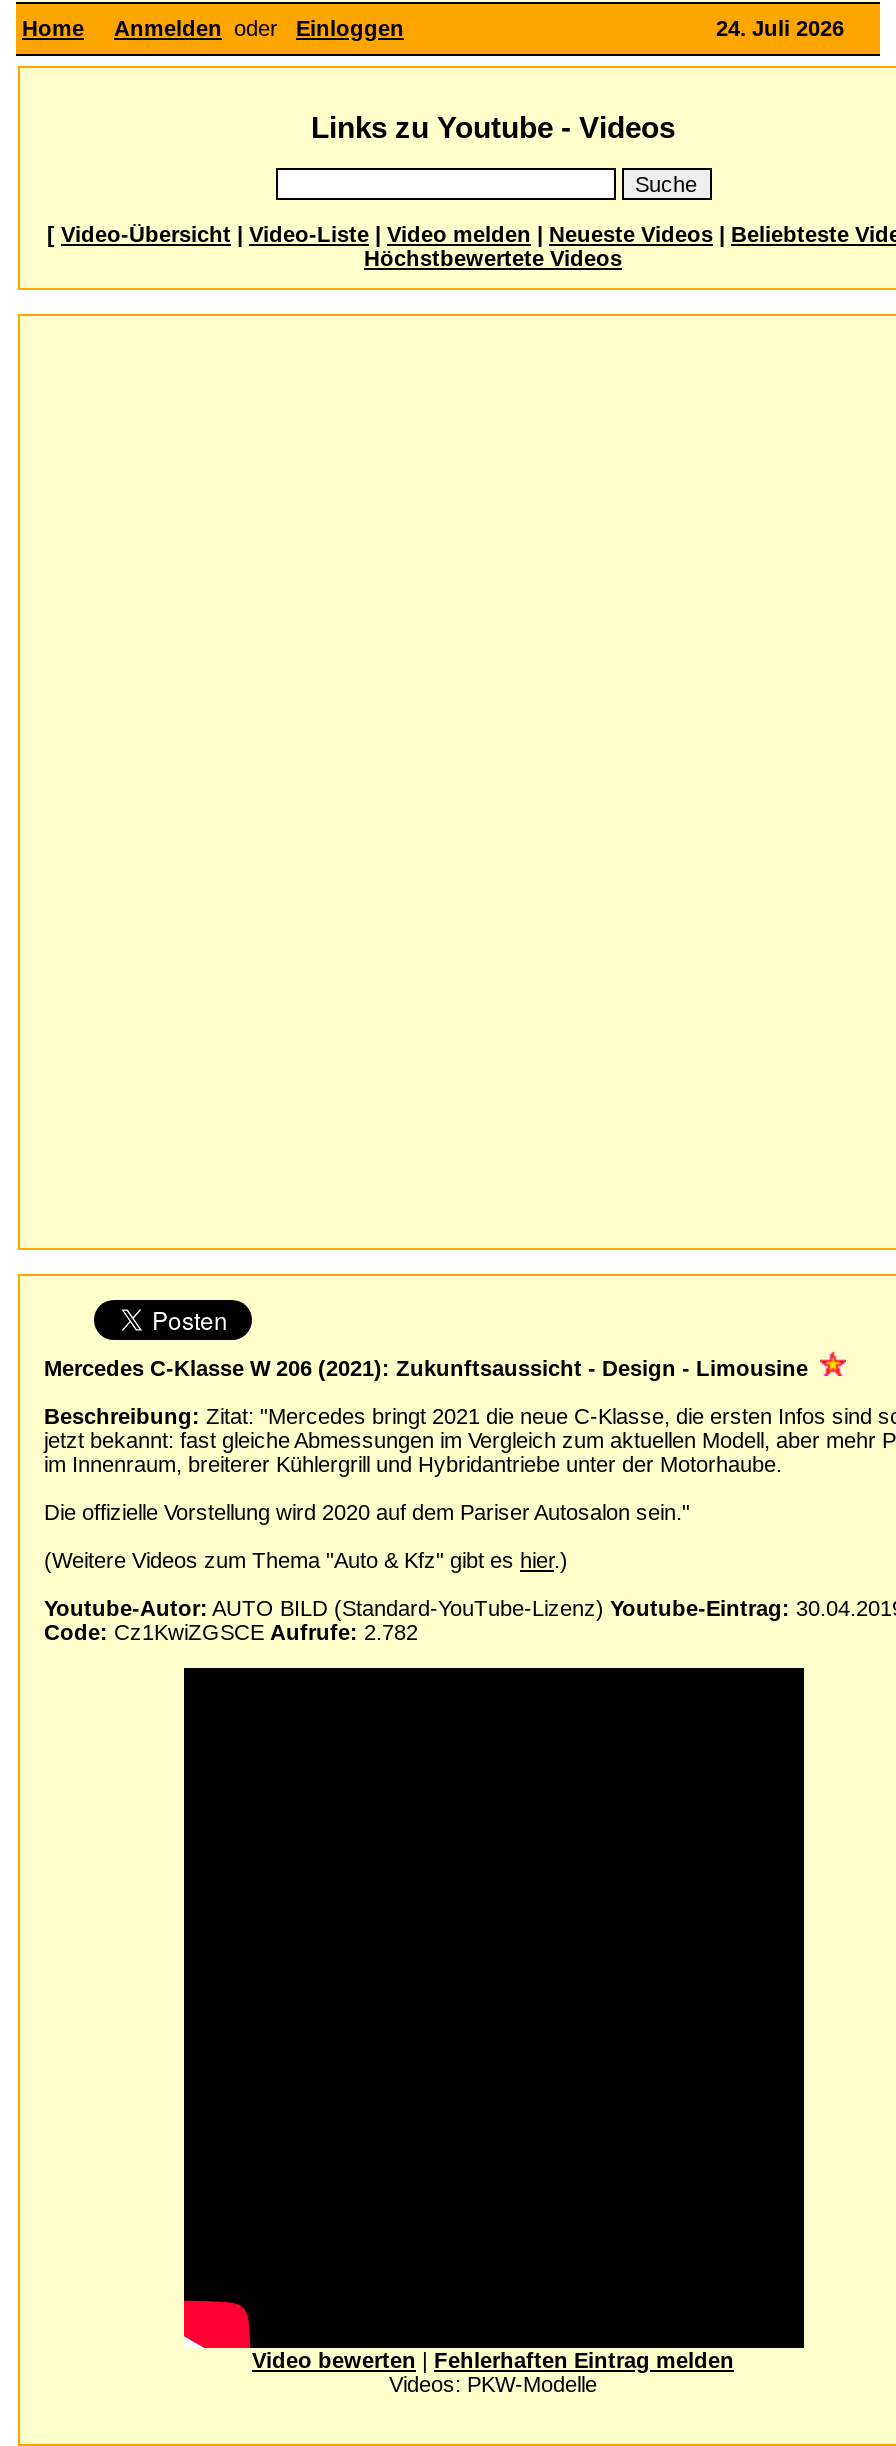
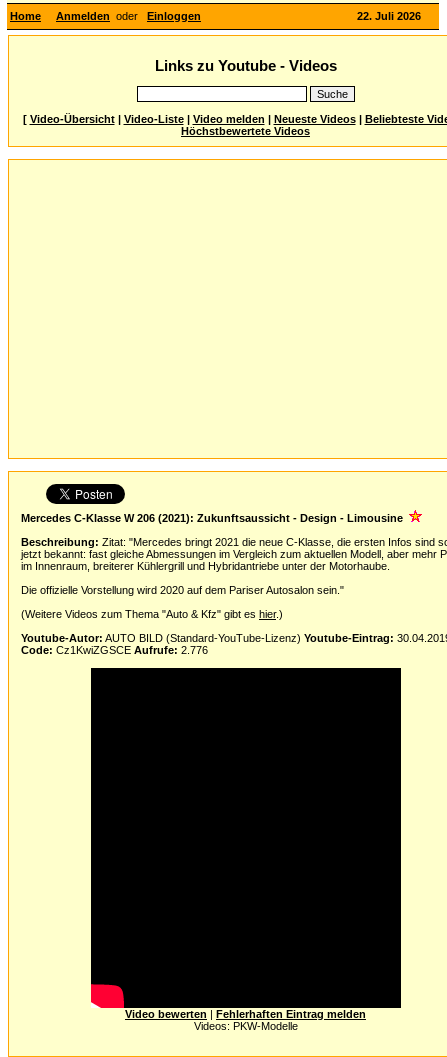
- 24. Juli 2026
+ 22. Juli 2026

- Code: Cz1KwiZGSCE Aufrufe: 2.782
+ Code: Cz1KwiZGSCE Aufrufe: 2.776
